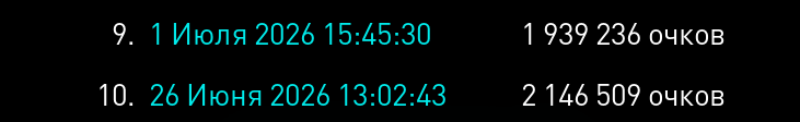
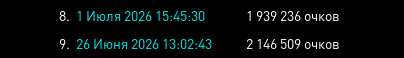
- 9. 1 Июля 2026 15:45:30
+ 8. 1 Июля 2026 15:45:30

- 10. 26 Июня 2026 13:02:43 2 146 509 очков
+ 9. 26 Июня 2026 13:02:43 2 146 509 очков
